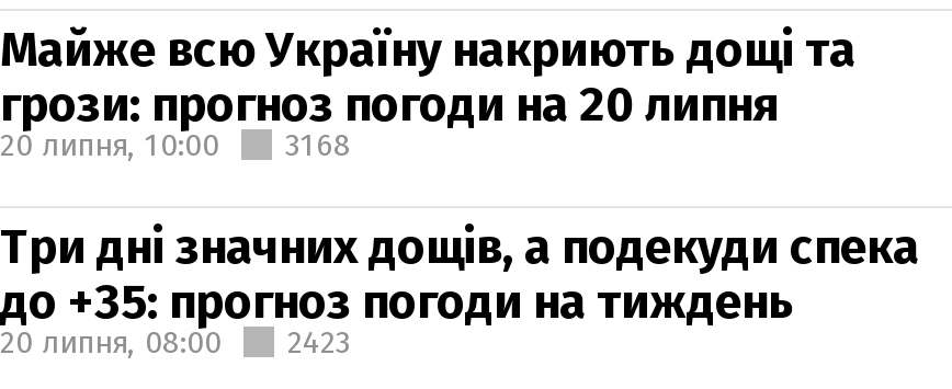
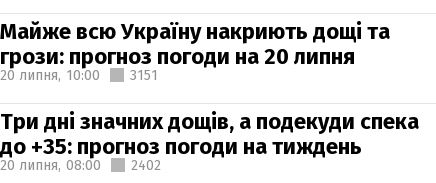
- 20 липня, 10:00 3168
+ 20 липня, 10:00 3151

- 20 липня, 08:00 2423
+ 20 липня, 08:00 2402
